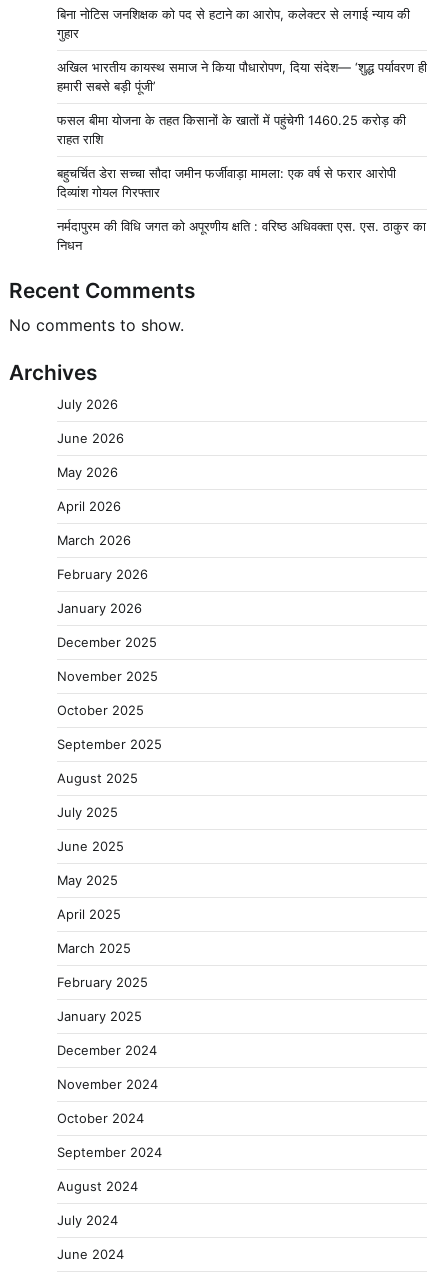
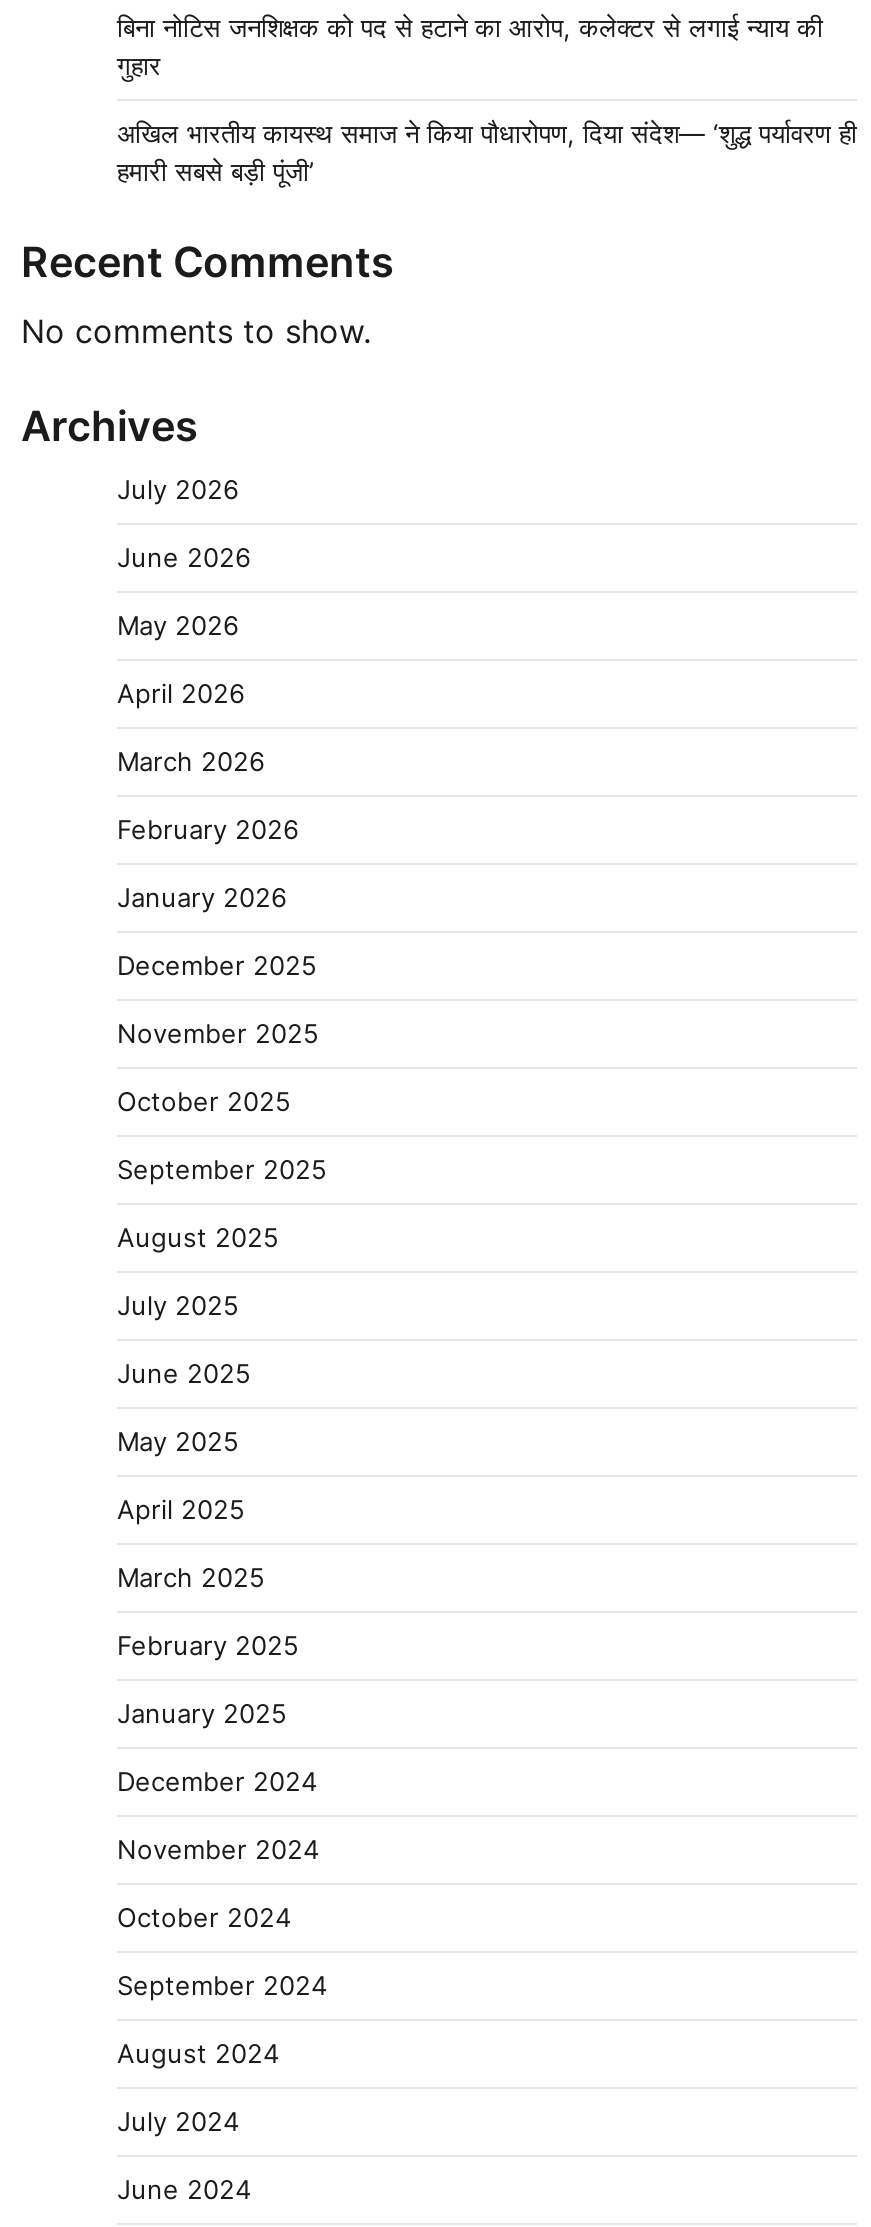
- फसल बीमा योजना के तहत किसानों के खातों में पहुंचेगी 1460.25 करोड़ की
- राहत राशि
- बहुचर्चित डेरा सच्चा सौदा जमीन फर्जीवाड़ा मामला: एक वर्ष से फरार आरोपी
- दिव्यांश गोयल गिरफ्तार
- नर्मदापुरम की विधि जगत को अपूरणीय क्षति : वरिष्ठ अधिवक्ता एस. एस. ठाकुर का
- निधन
